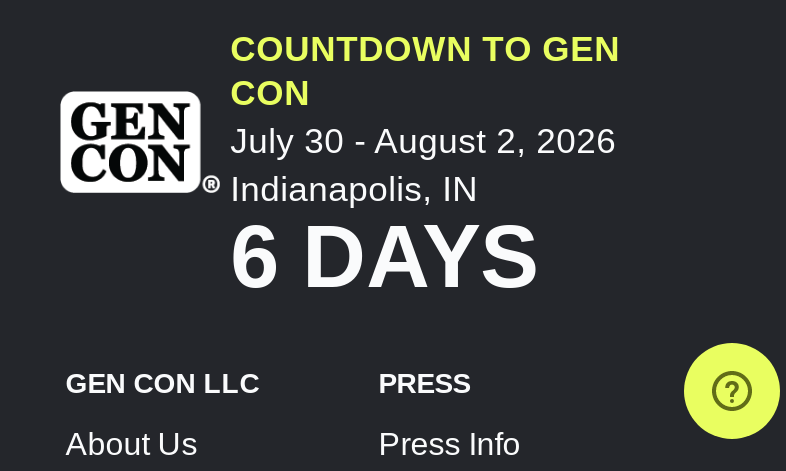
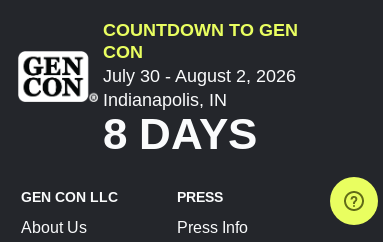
- 6 DAYS
+ 8 DAYS
